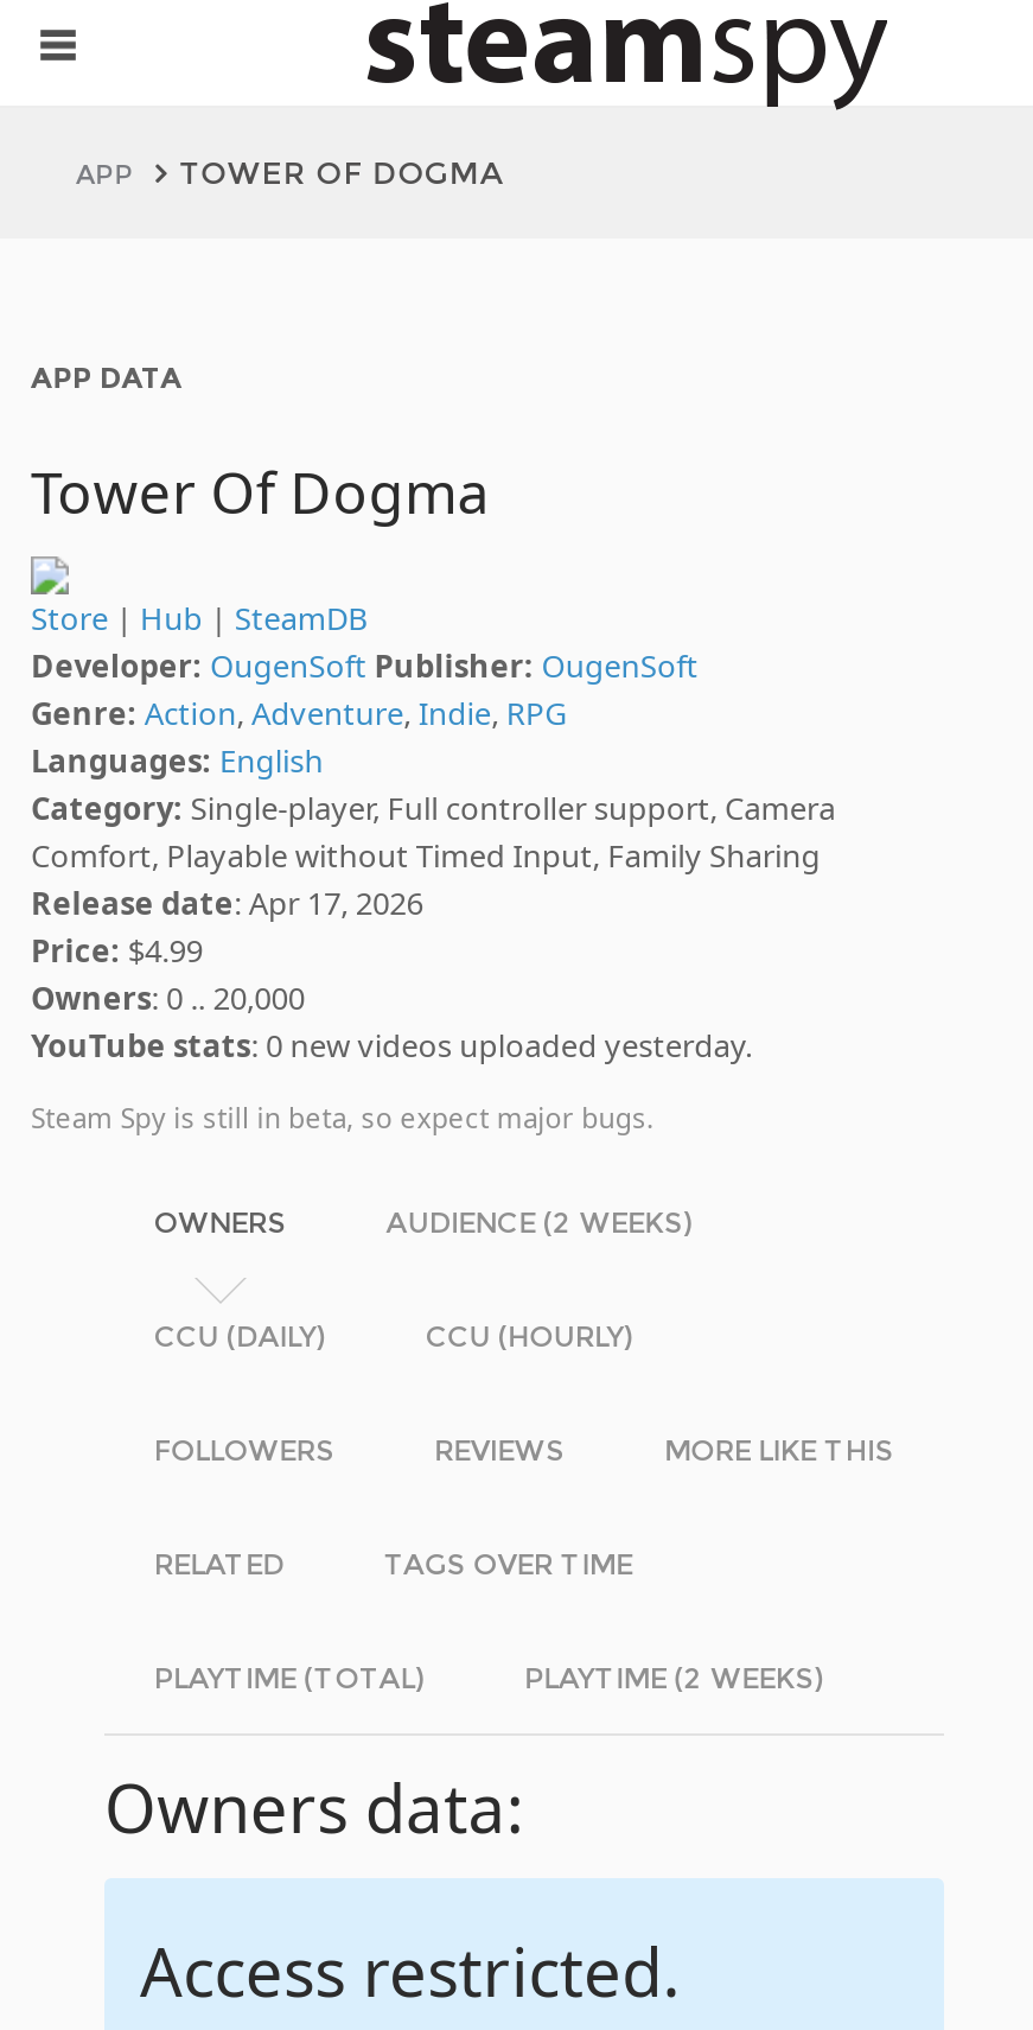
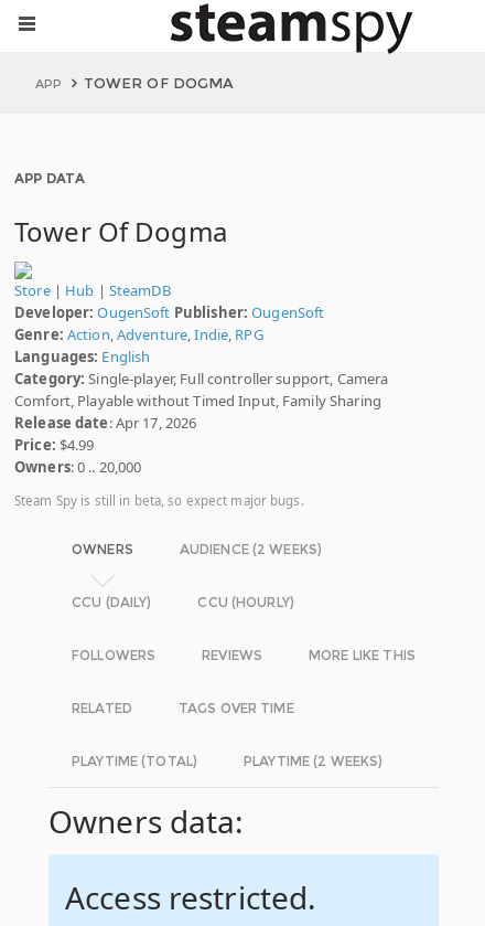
- YouTube stats: 0 new videos uploaded yesterday.
